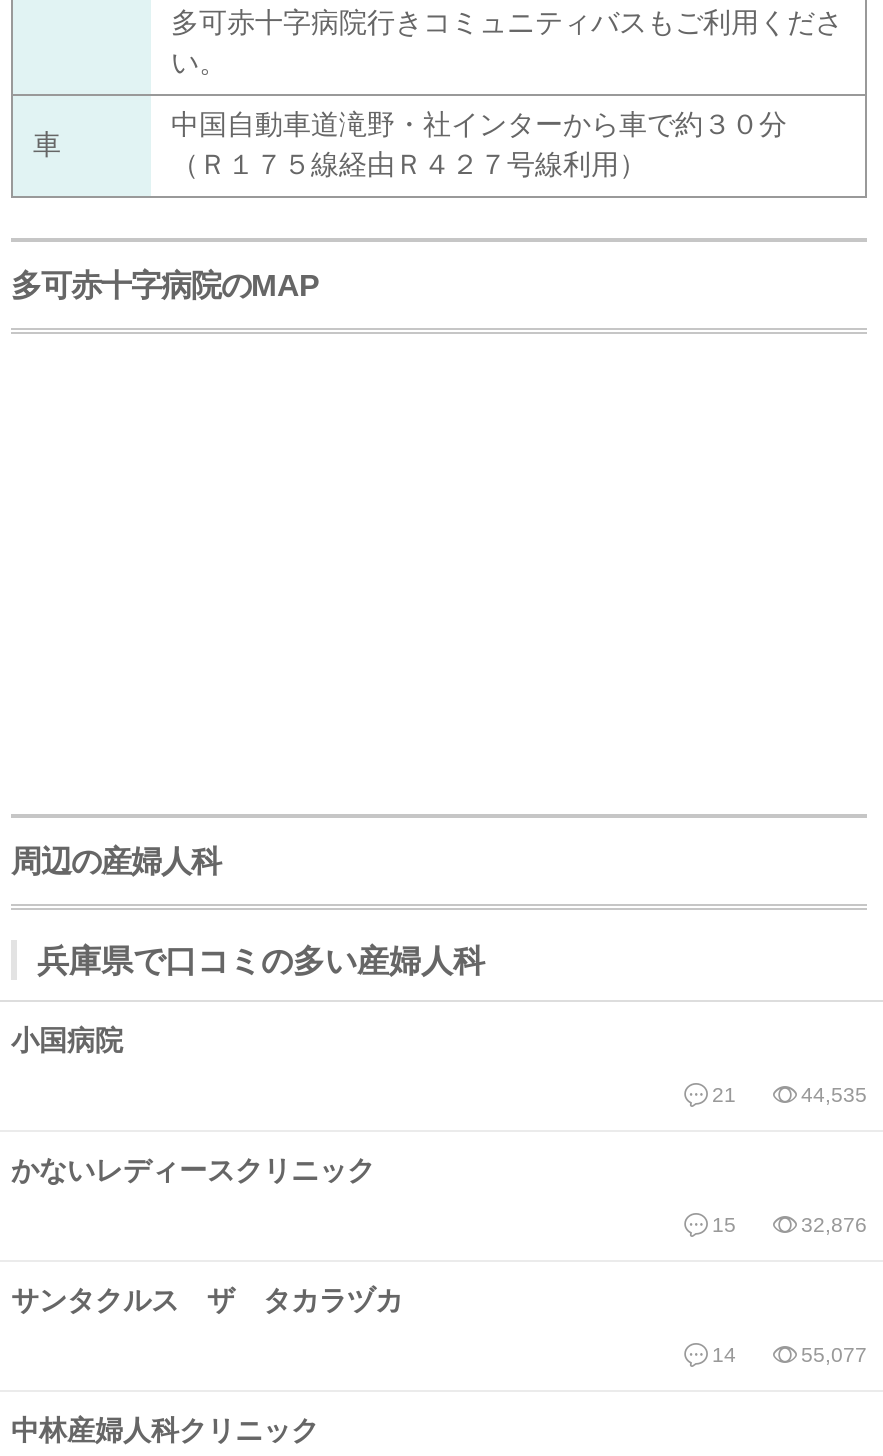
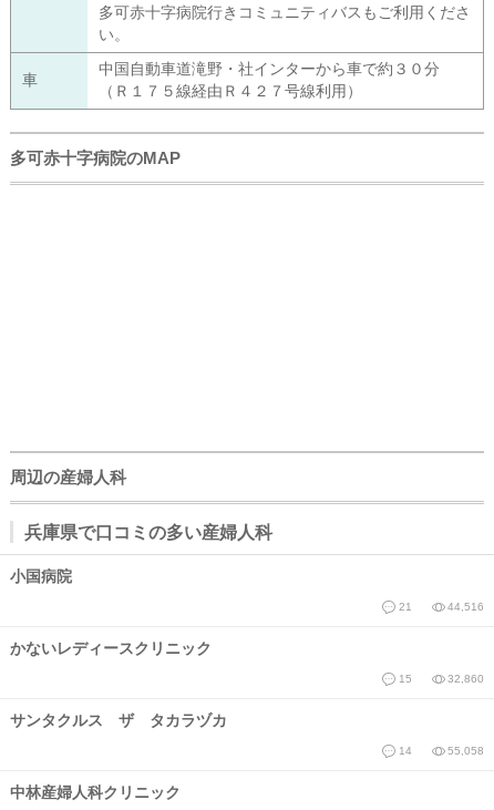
- 44,535
+ 44,516

- 32,876
+ 32,860

- 55,077
+ 55,058
